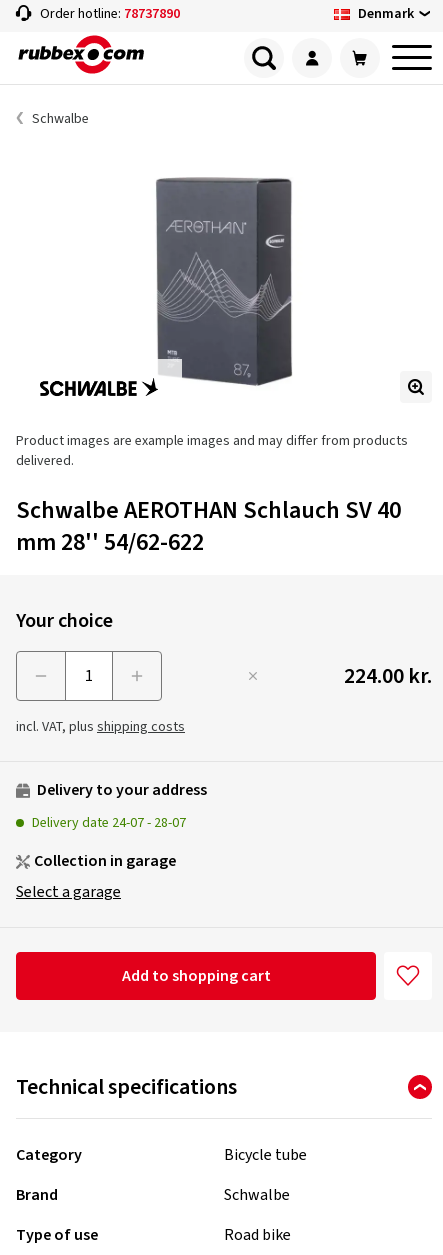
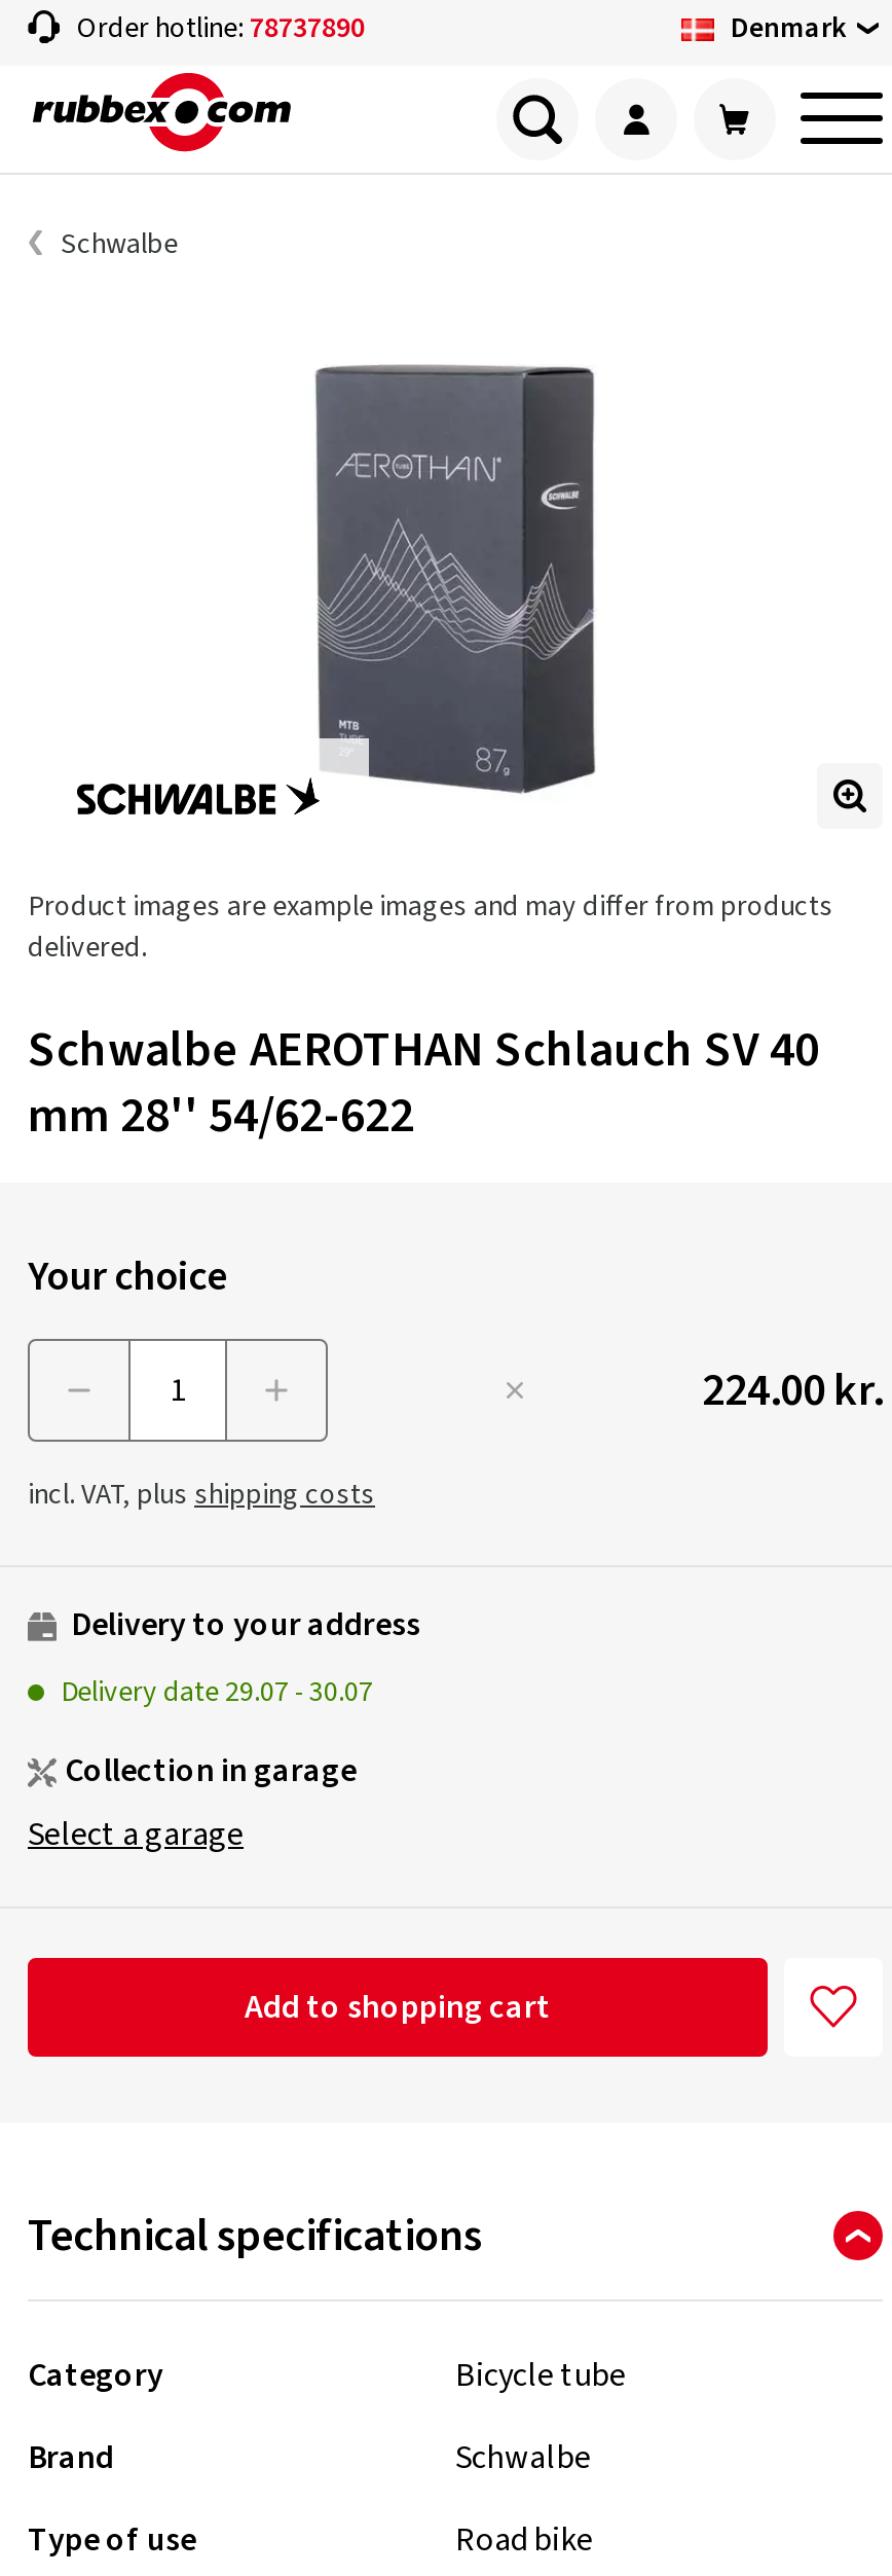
- Delivery date 24-07 - 28-07
+ Delivery date 29.07 - 30.07
